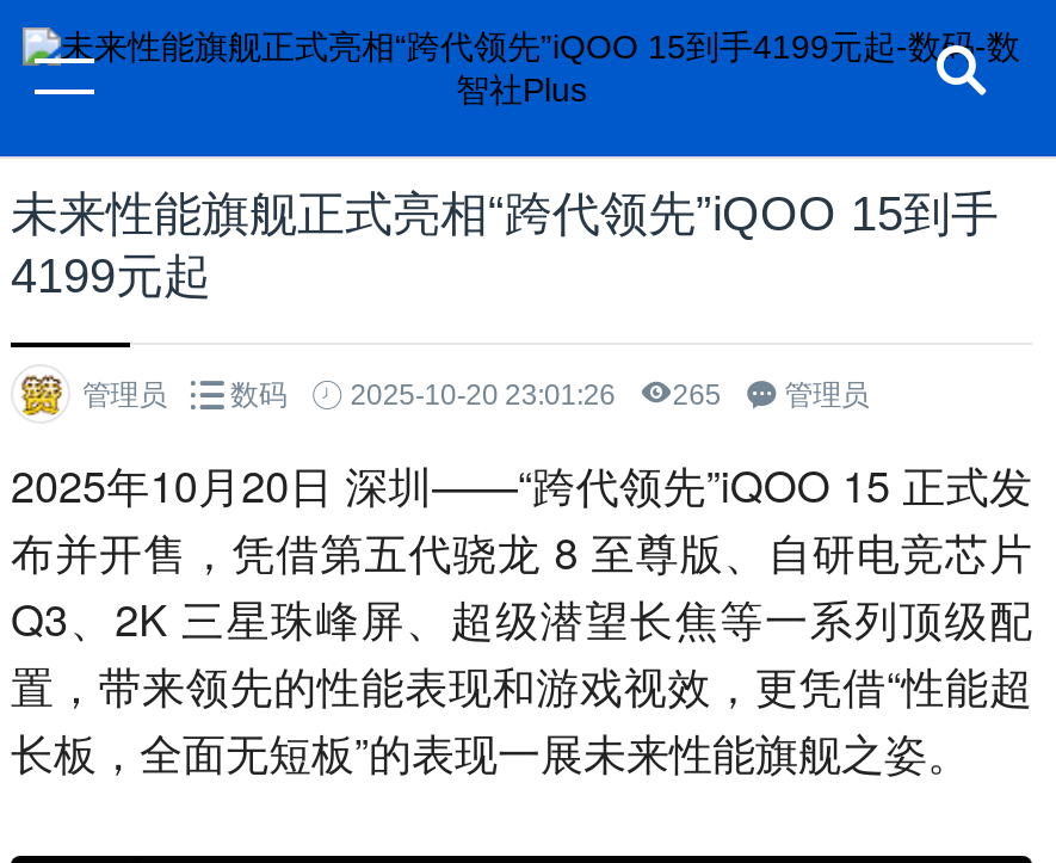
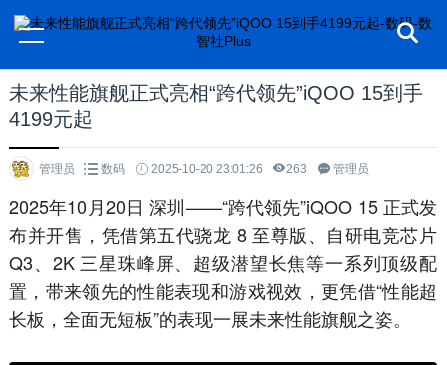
- 管理员 数码 2025-10-20 23:01:26 265 管理员
+ 管理员 数码 2025-10-20 23:01:26 263 管理员
